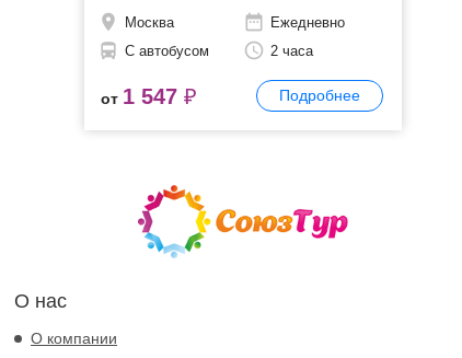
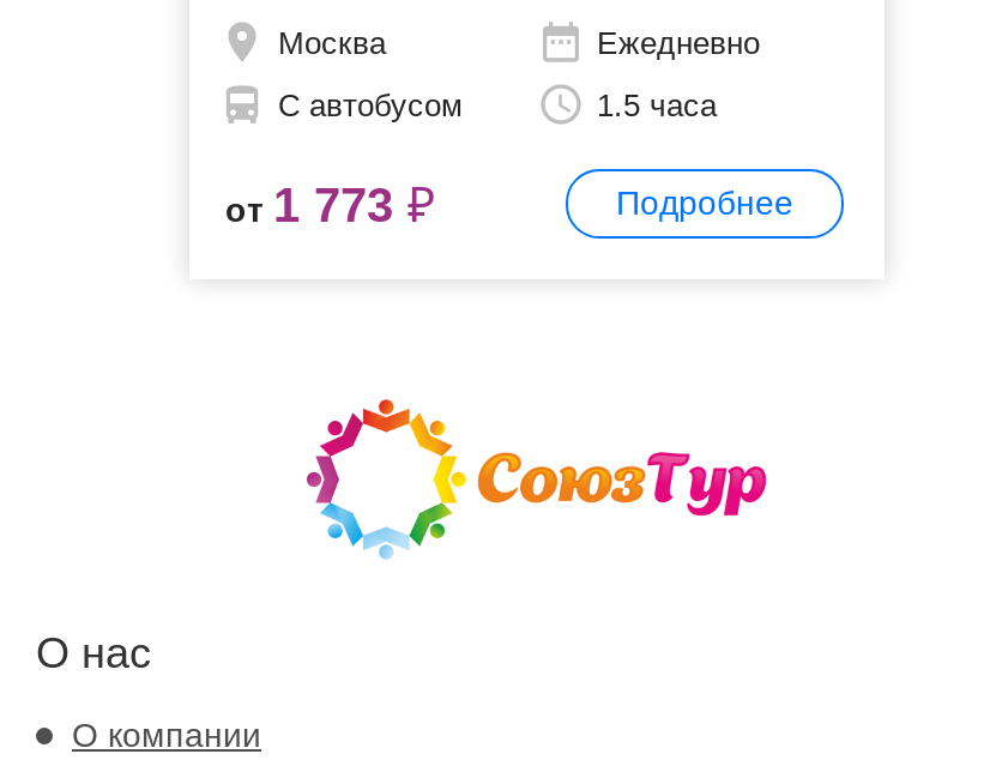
- 2 часа
+ 1.5 часа

- от 1 547 ₽
+ от 1 773 ₽
